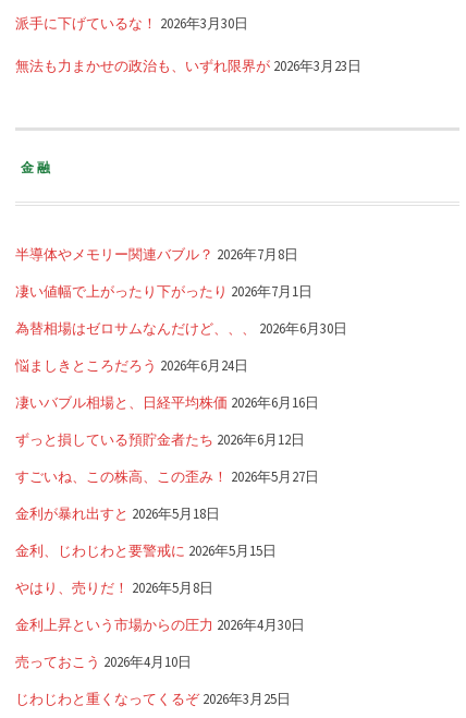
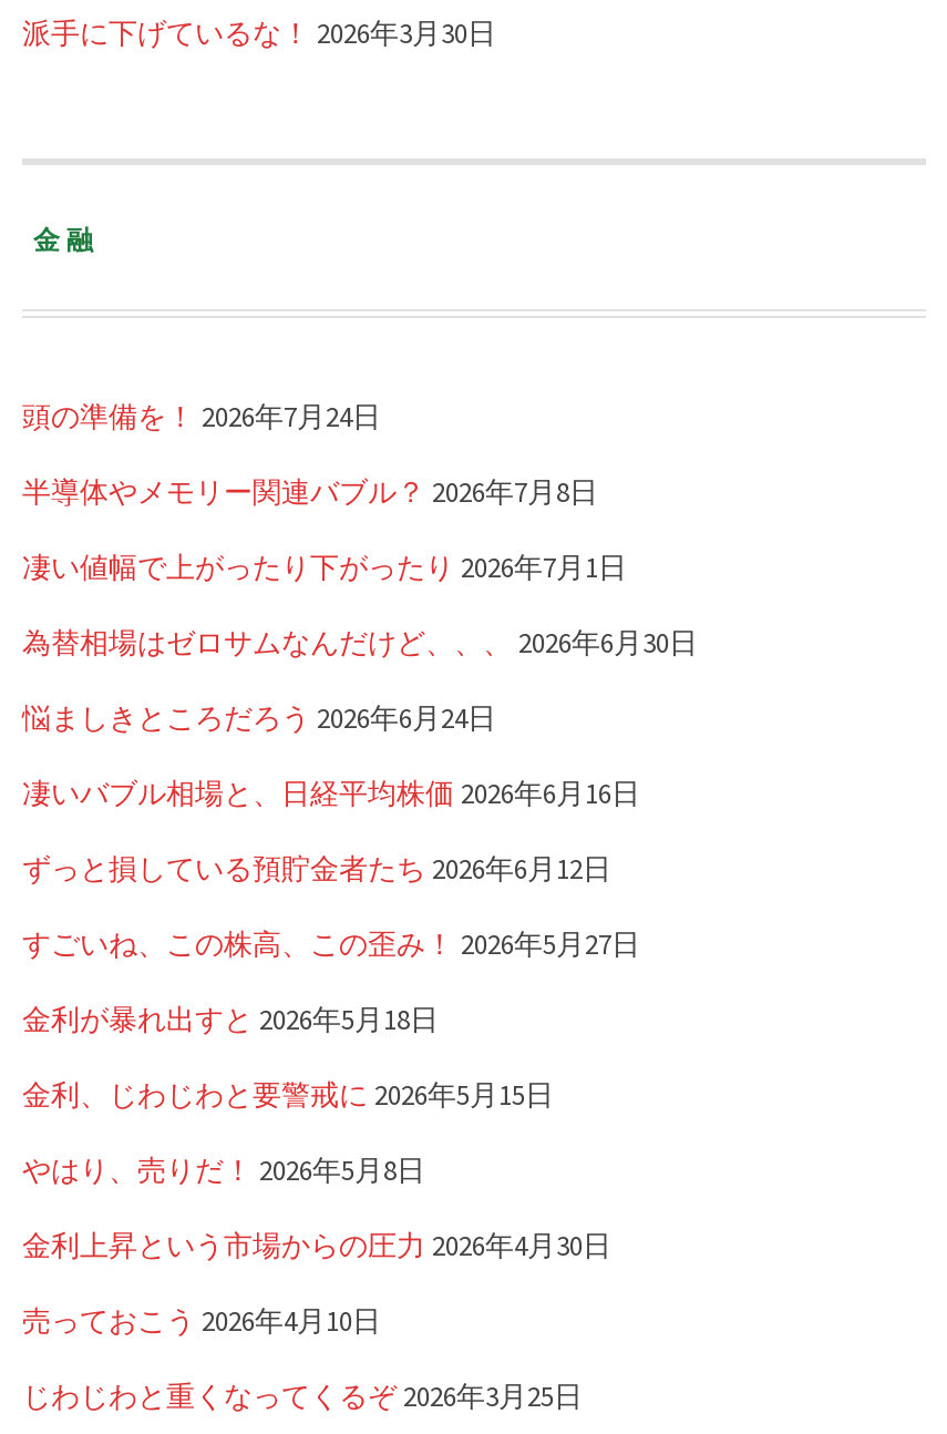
- 無法も力まかせの政治も、いずれ限界が2026年3月23日

moved up: 金融

+ 頭の準備を！2026年7月24日
